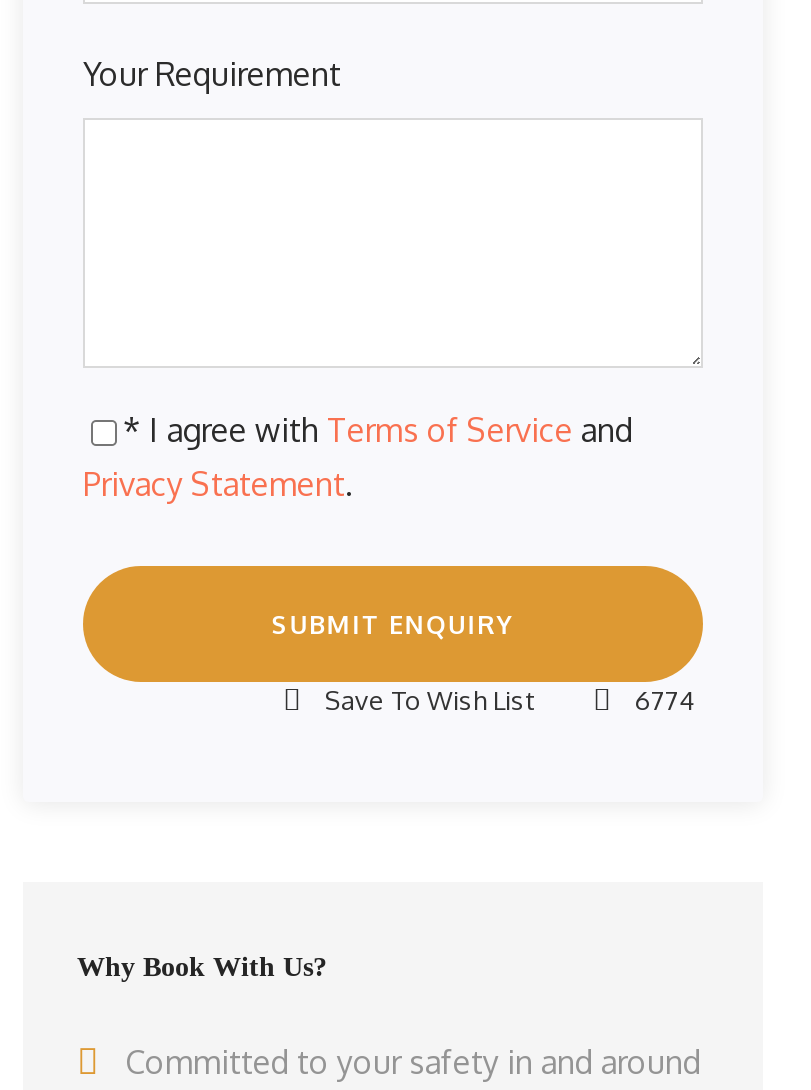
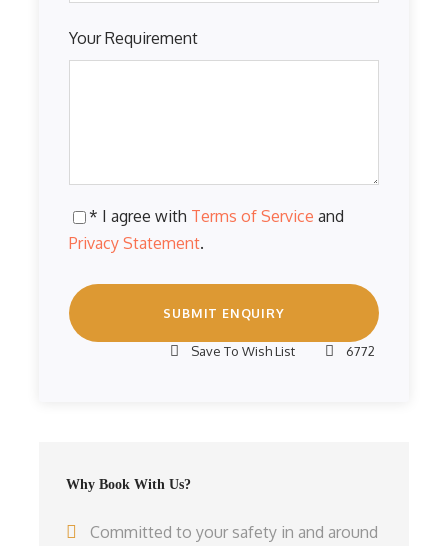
- 6774
+ 6772
